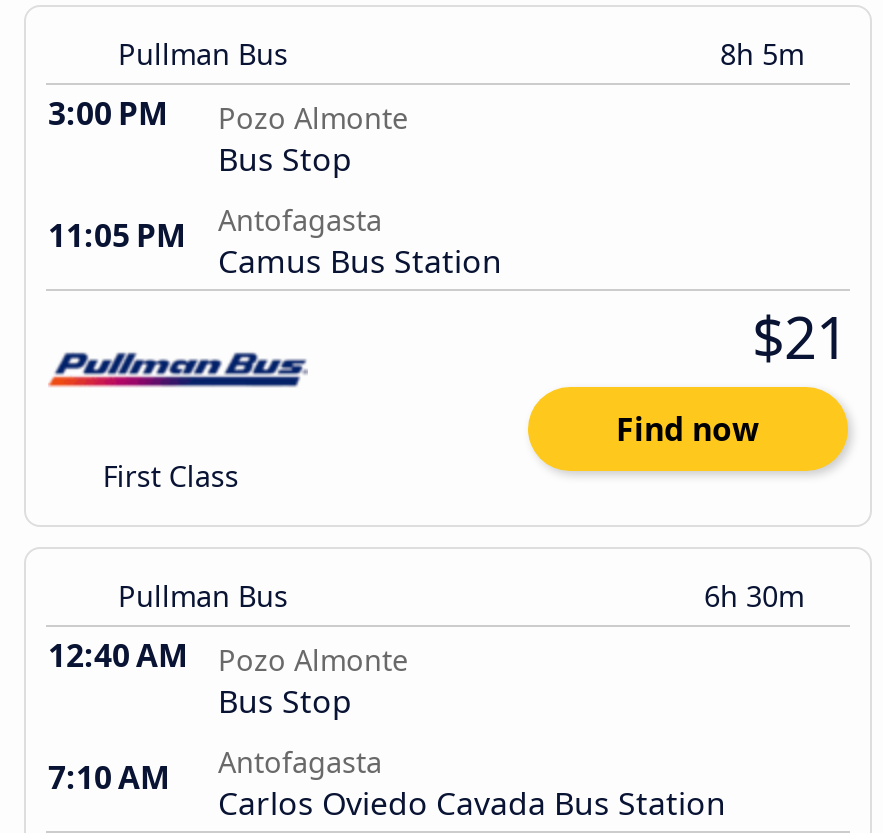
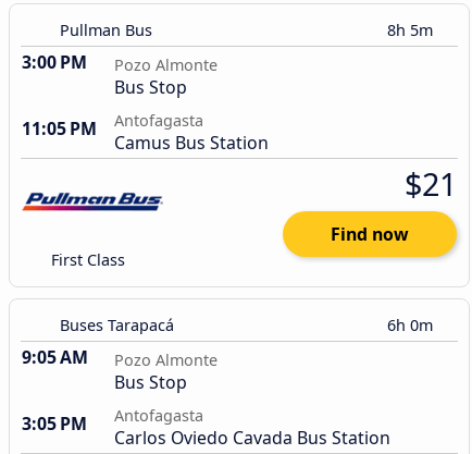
- Pullman Bus
- 6h 30m
- 12:40 AM
+ Buses Tarapacá
+ 6h 0m
+ 9:05 AM

- 7:10 AM Antofagasta
+ 3:05 PM Antofagasta
